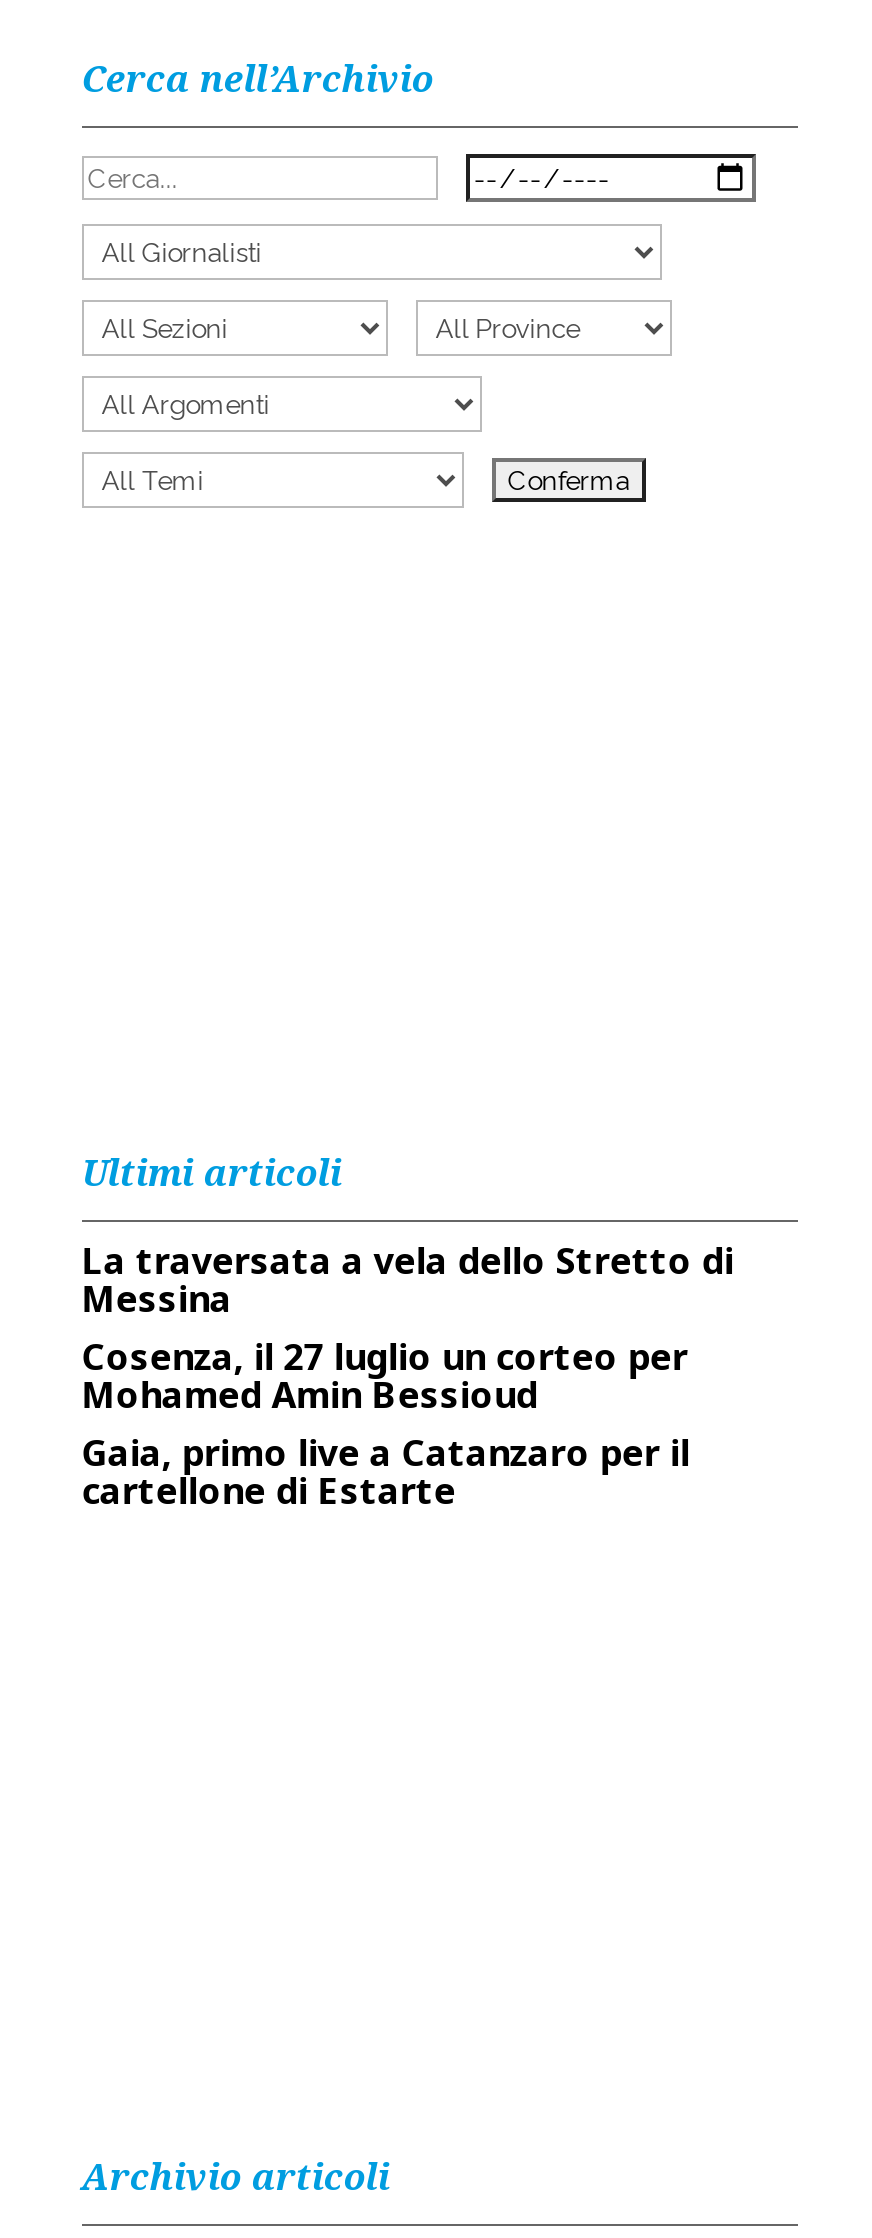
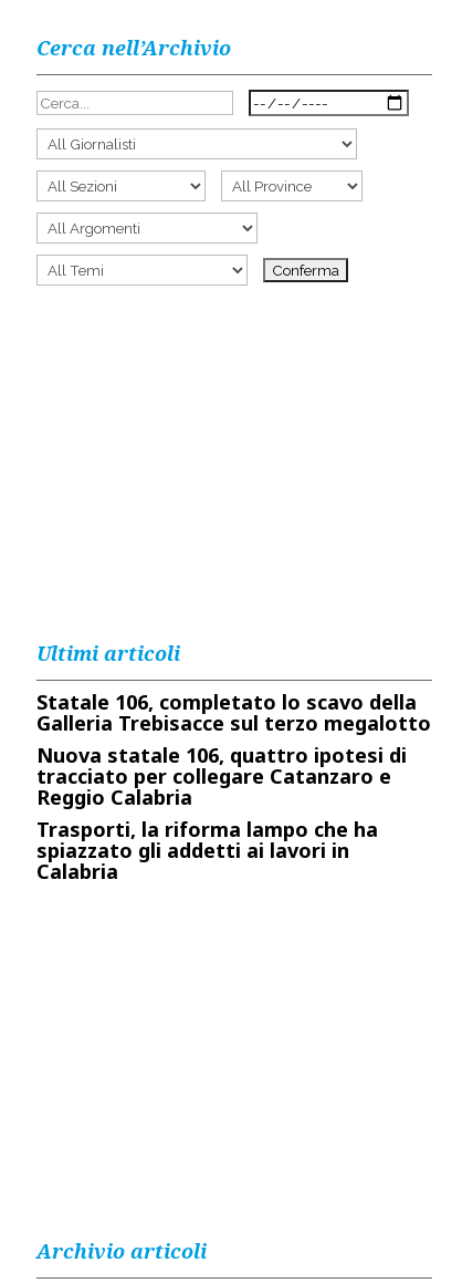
- La traversata a vela dello Stretto di
- Messina
- Cosenza, il 27 luglio un corteo per
- Mohamed Amin Bessioud
- Gaia, primo live a Catanzaro per il
- cartellone di Estarte
+ Statale 106, completato lo scavo della
+ Galleria Trebisacce sul terzo megalotto
+ Nuova statale 106, quattro ipotesi di
+ tracciato per collegare Catanzaro e
+ Reggio Calabria
+ Trasporti, la riforma lampo che ha
+ spiazzato gli addetti ai lavori in
+ Calabria
